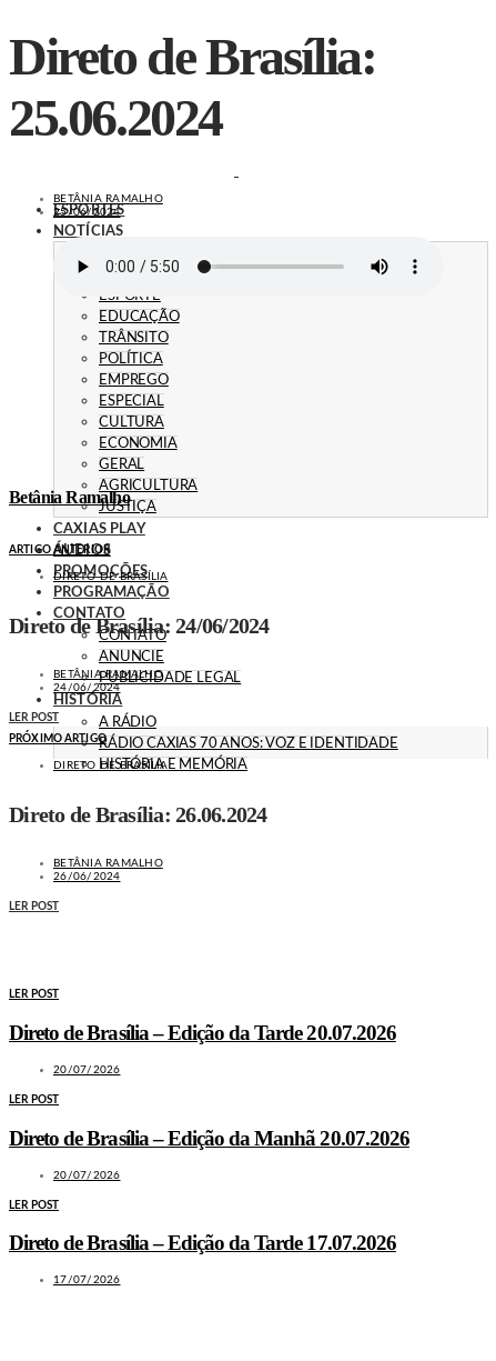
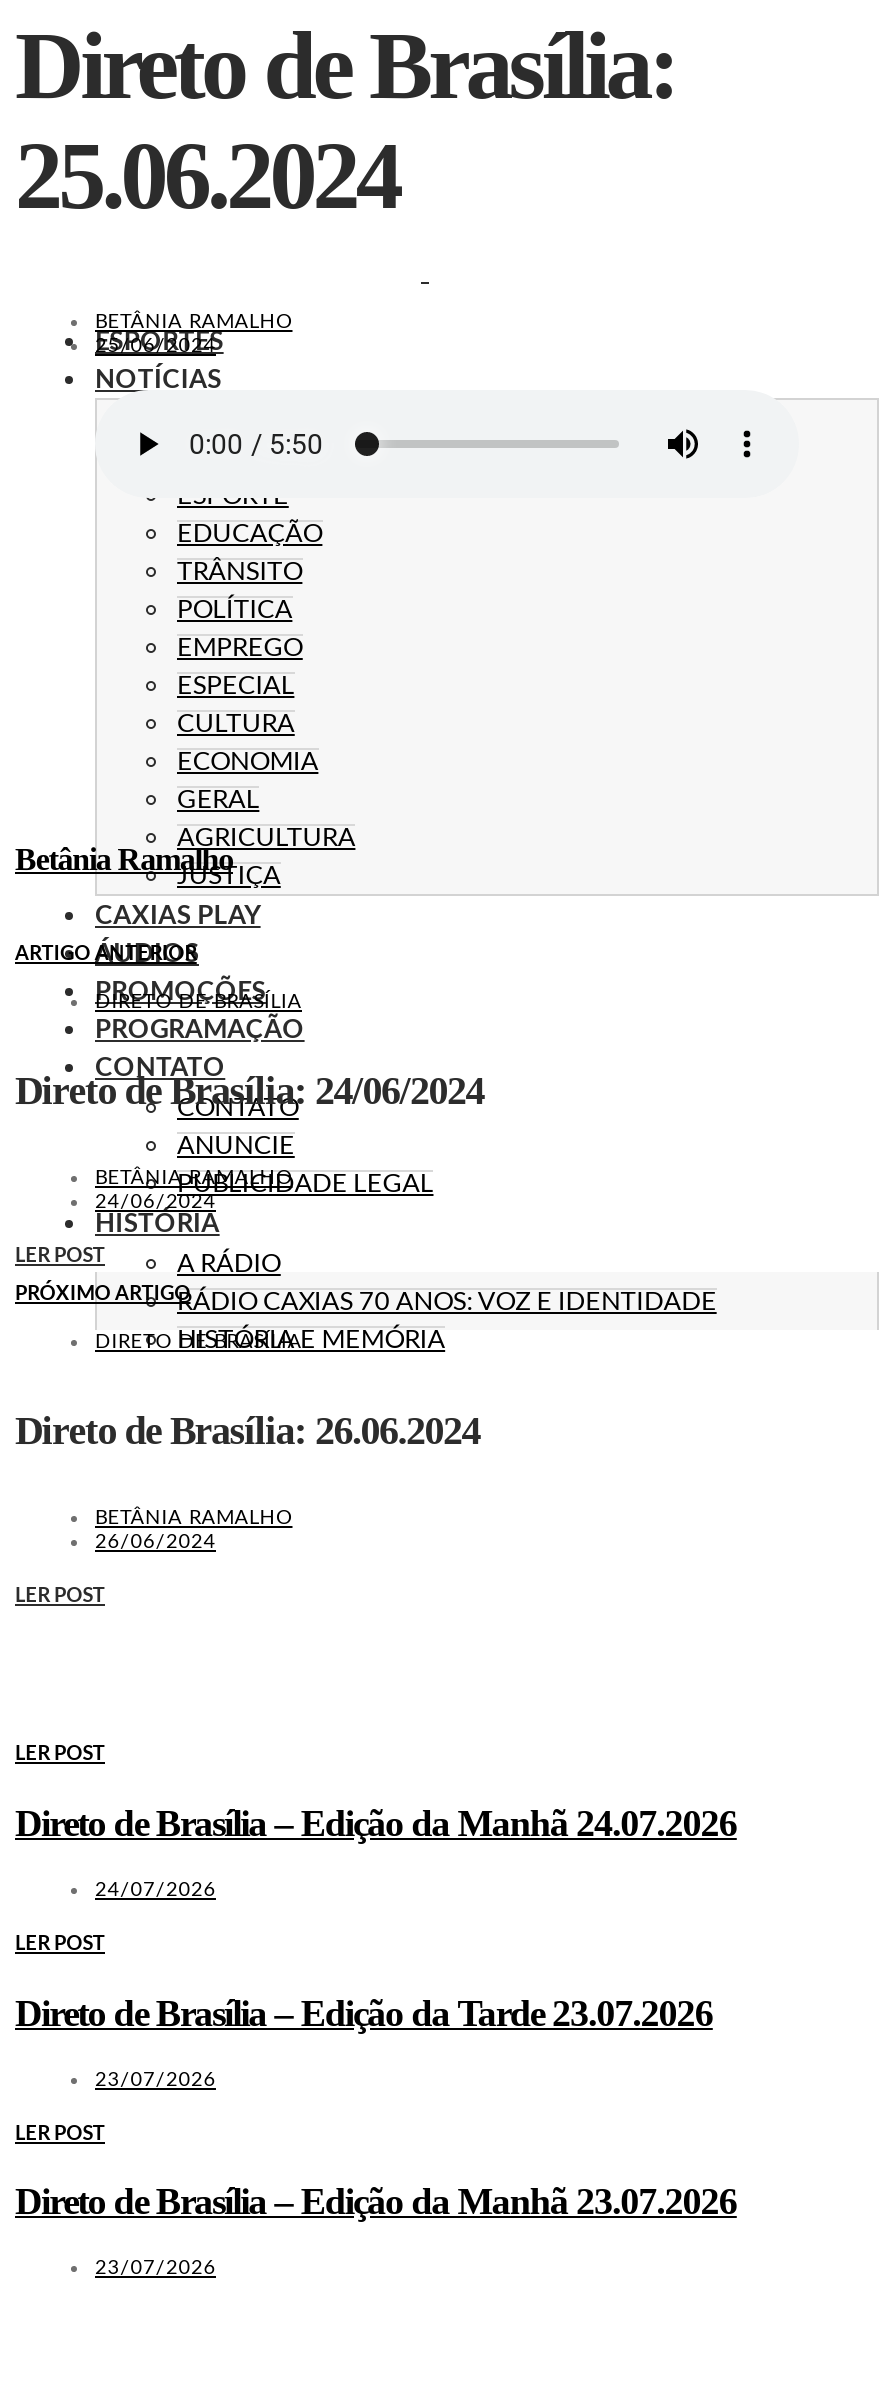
- Direto de Brasília – Edição da Tarde 20.07.2026
+ Direto de Brasília – Edição da Manhã 24.07.2026

- 20/07/2026
+ 24/07/2026

- Direto de Brasília – Edição da Manhã 20.07.2026
+ Direto de Brasília – Edição da Tarde 23.07.2026

- 20/07/2026
+ 23/07/2026

- Direto de Brasília – Edição da Tarde 17.07.2026
+ Direto de Brasília – Edição da Manhã 23.07.2026

- 17/07/2026
+ 23/07/2026
